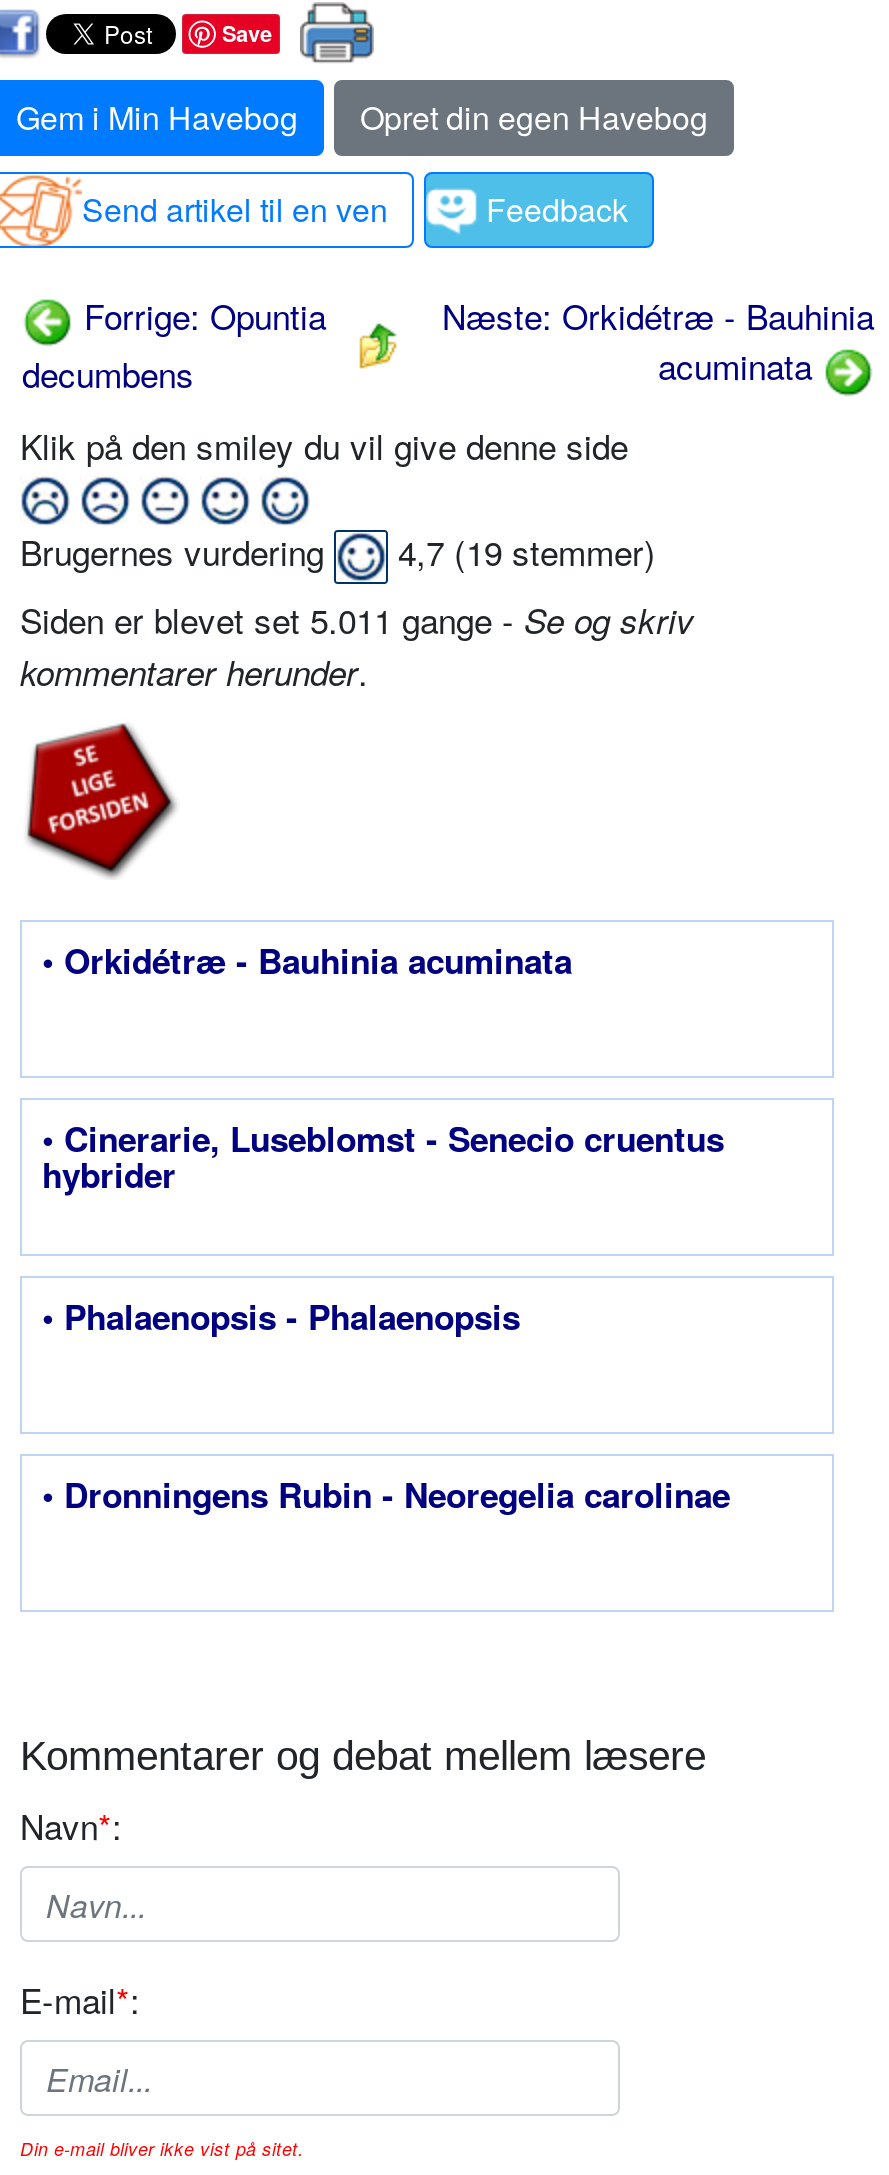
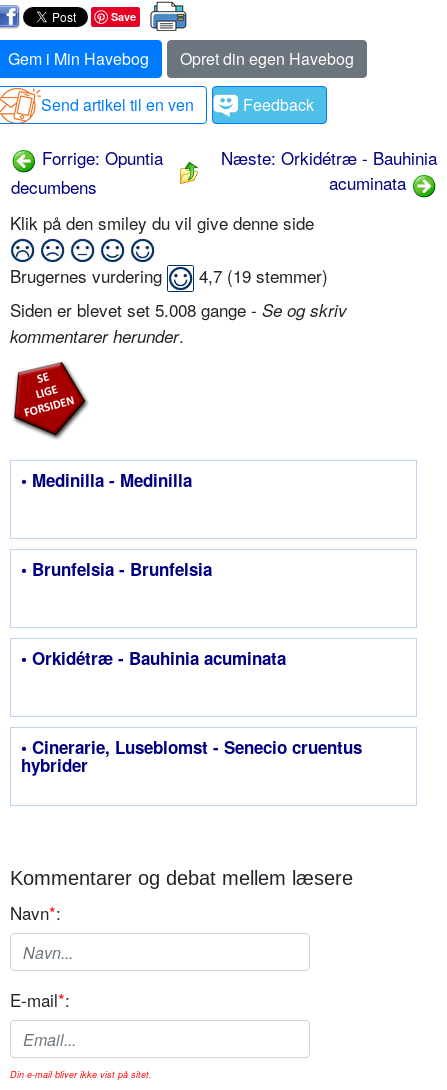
- Siden er blevet set 5.011 gange - Se og skriv
+ Siden er blevet set 5.008 gange - Se og skriv

+ • Medinilla - Medinilla

+ • Brunfelsia - Brunfelsia

moved down: • Orkidétræ - Bauhinia acuminata | • Cinerarie, Luseblomst - Senecio cruentus | hybrider

- • Phalaenopsis - Phalaenopsis

- • Dronningens Rubin - Neoregelia carolinae
